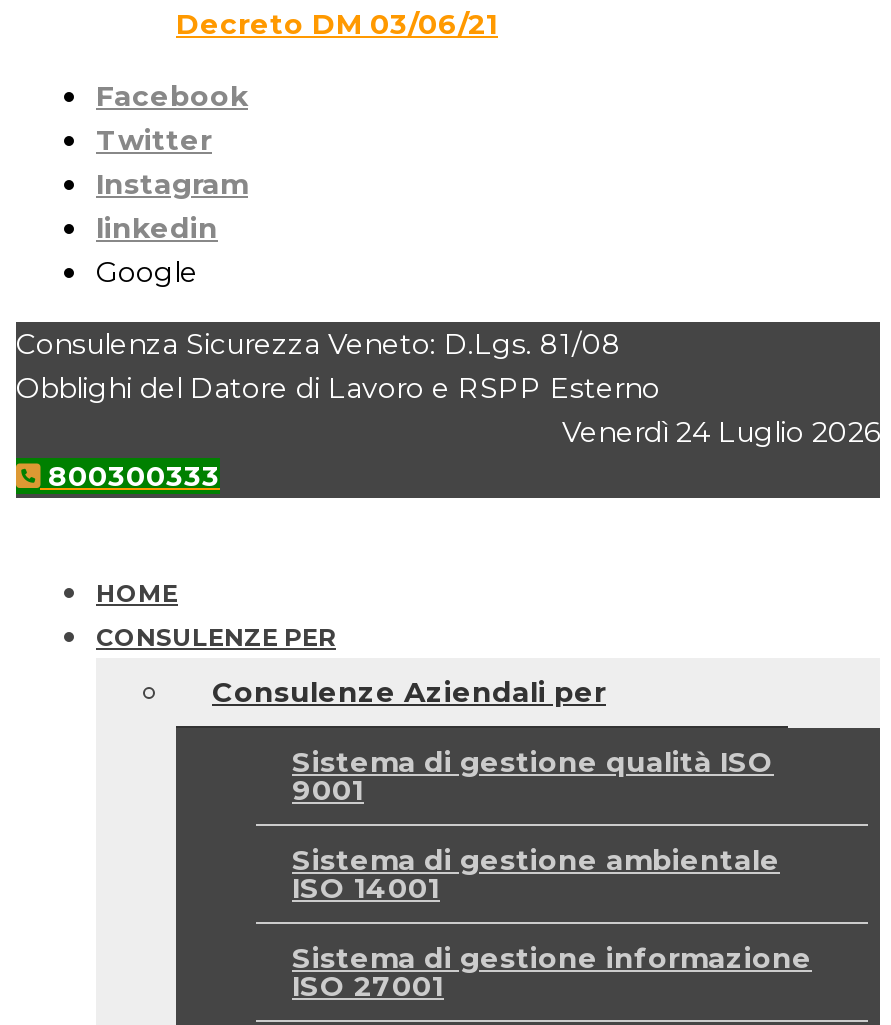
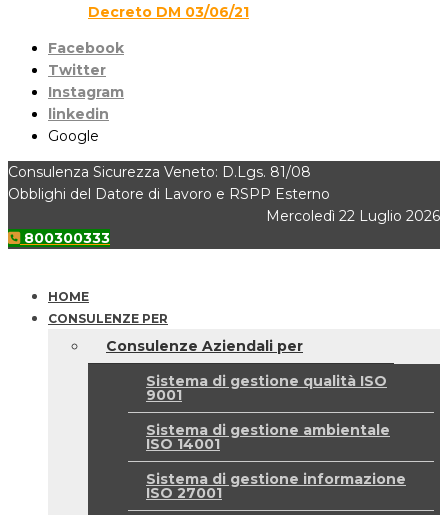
- Venerdì 24 Luglio 2026
+ Mercoledì 22 Luglio 2026
